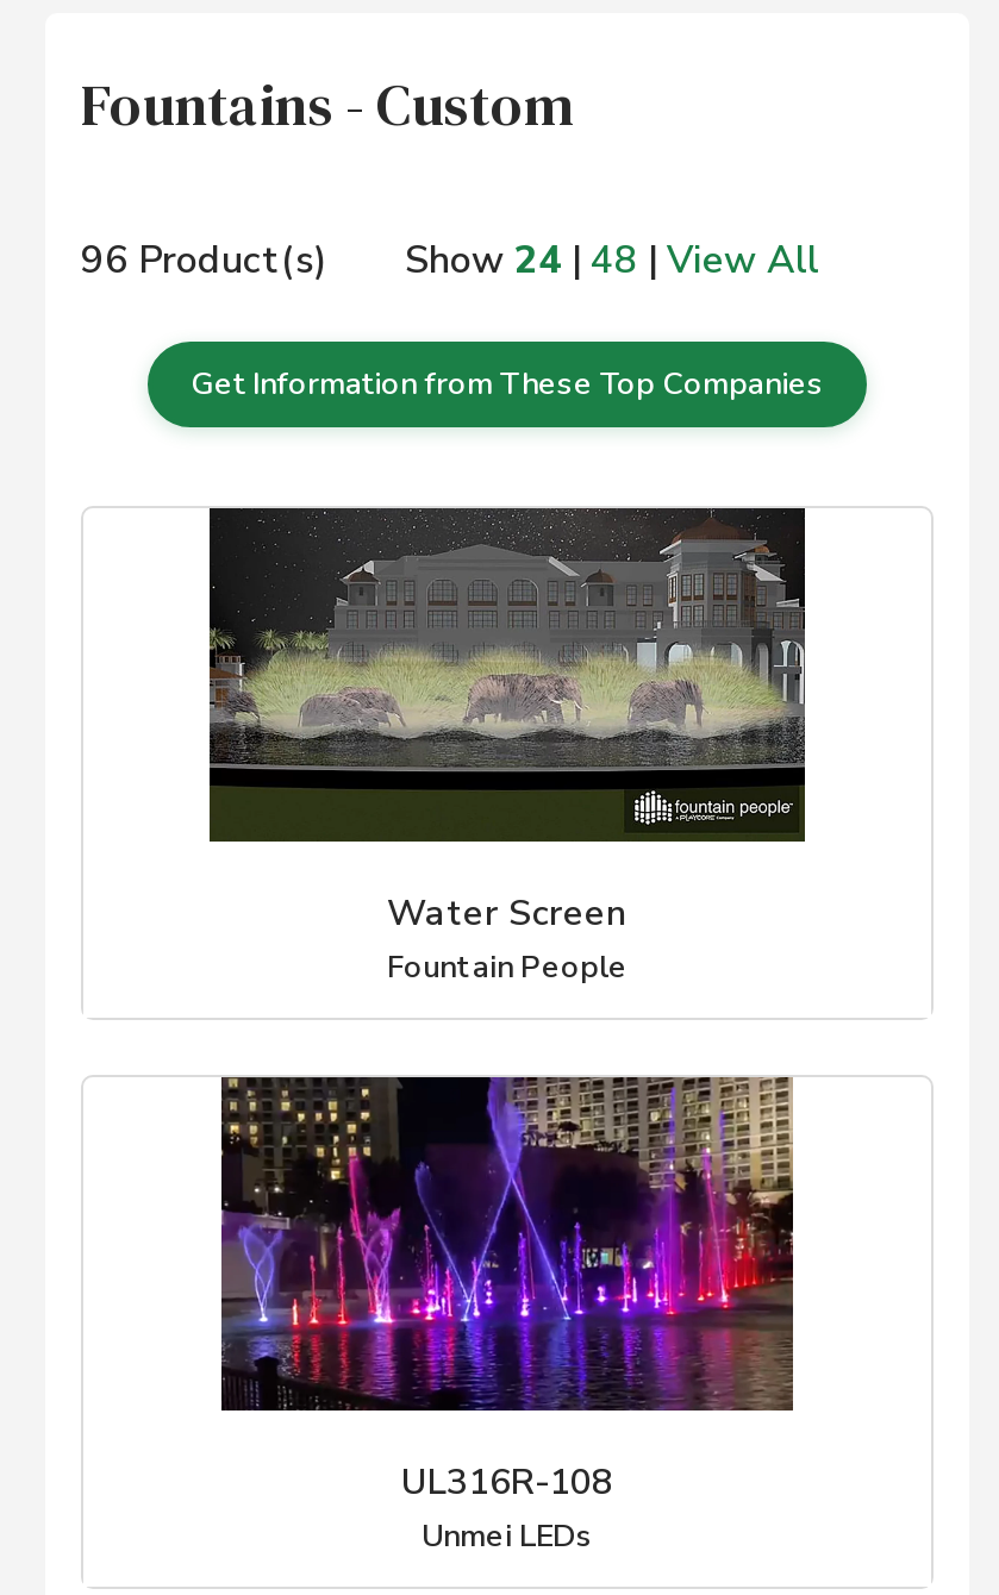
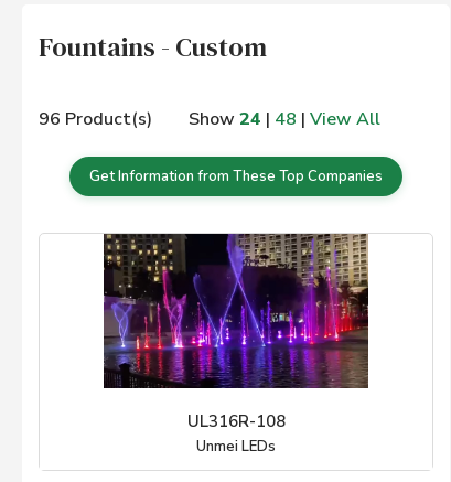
- [image]
- Water Screen
- Fountain People
